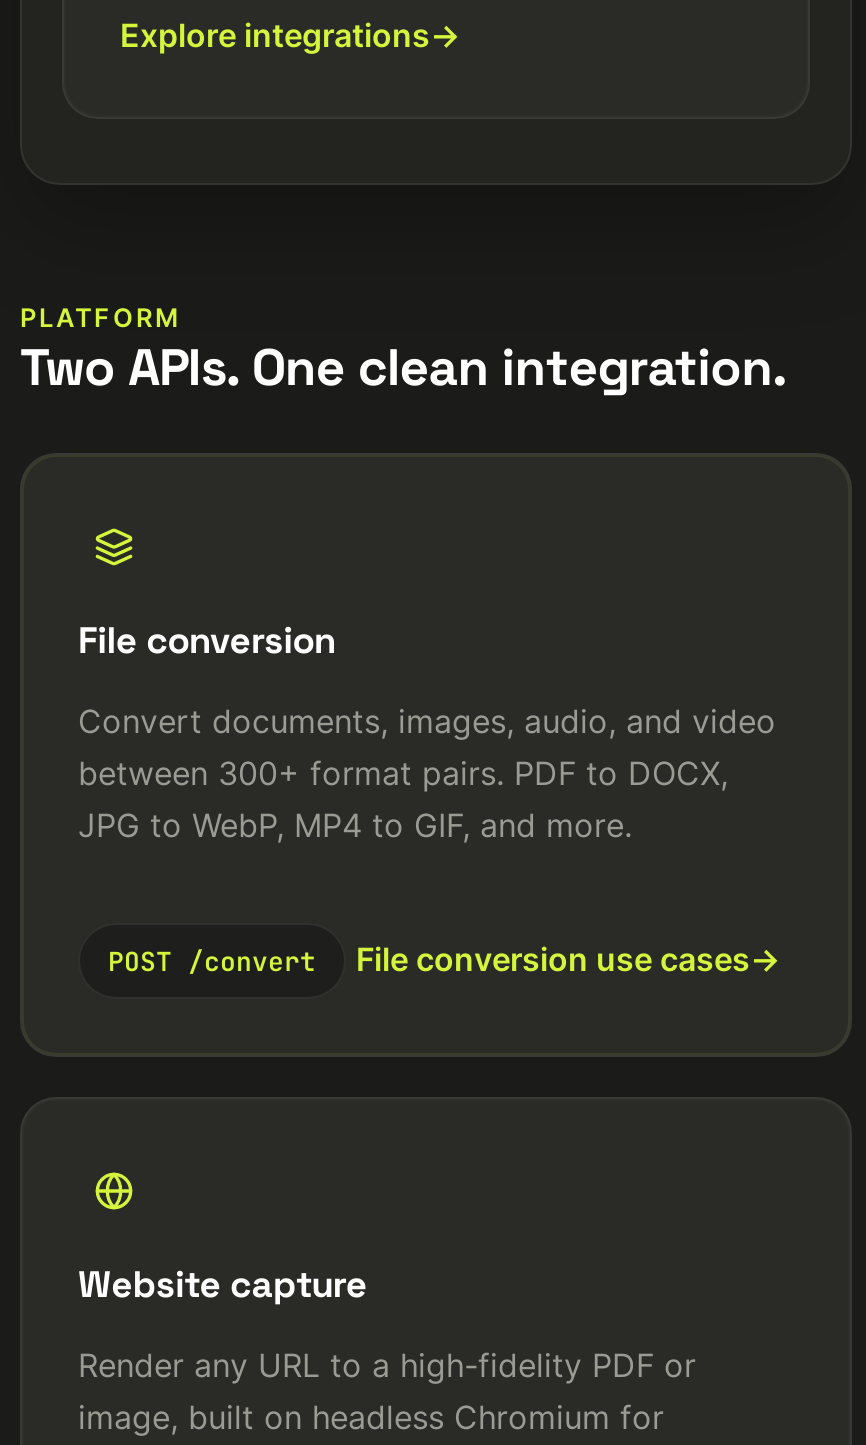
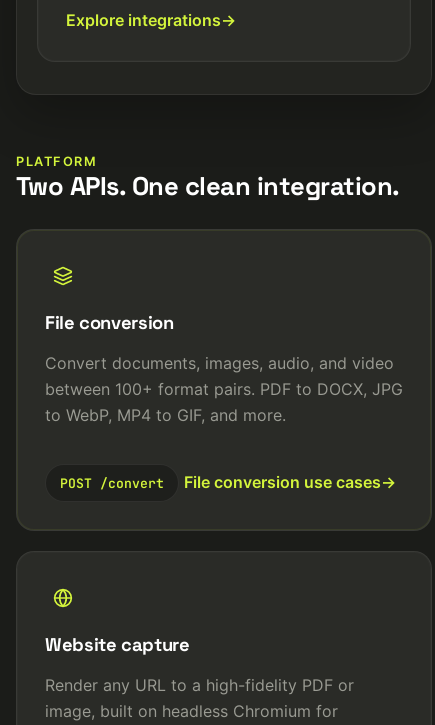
- between 300+ format pairs. PDF to DOCX,
- JPG to WebP, MP4 to GIF, and more.
+ between 100+ format pairs. PDF to DOCX, JPG
+ to WebP, MP4 to GIF, and more.
